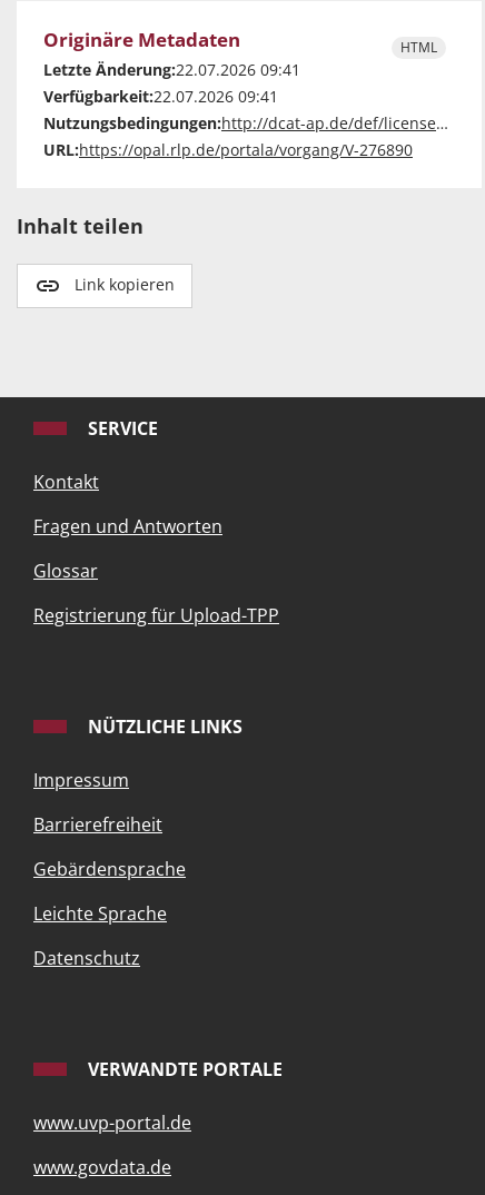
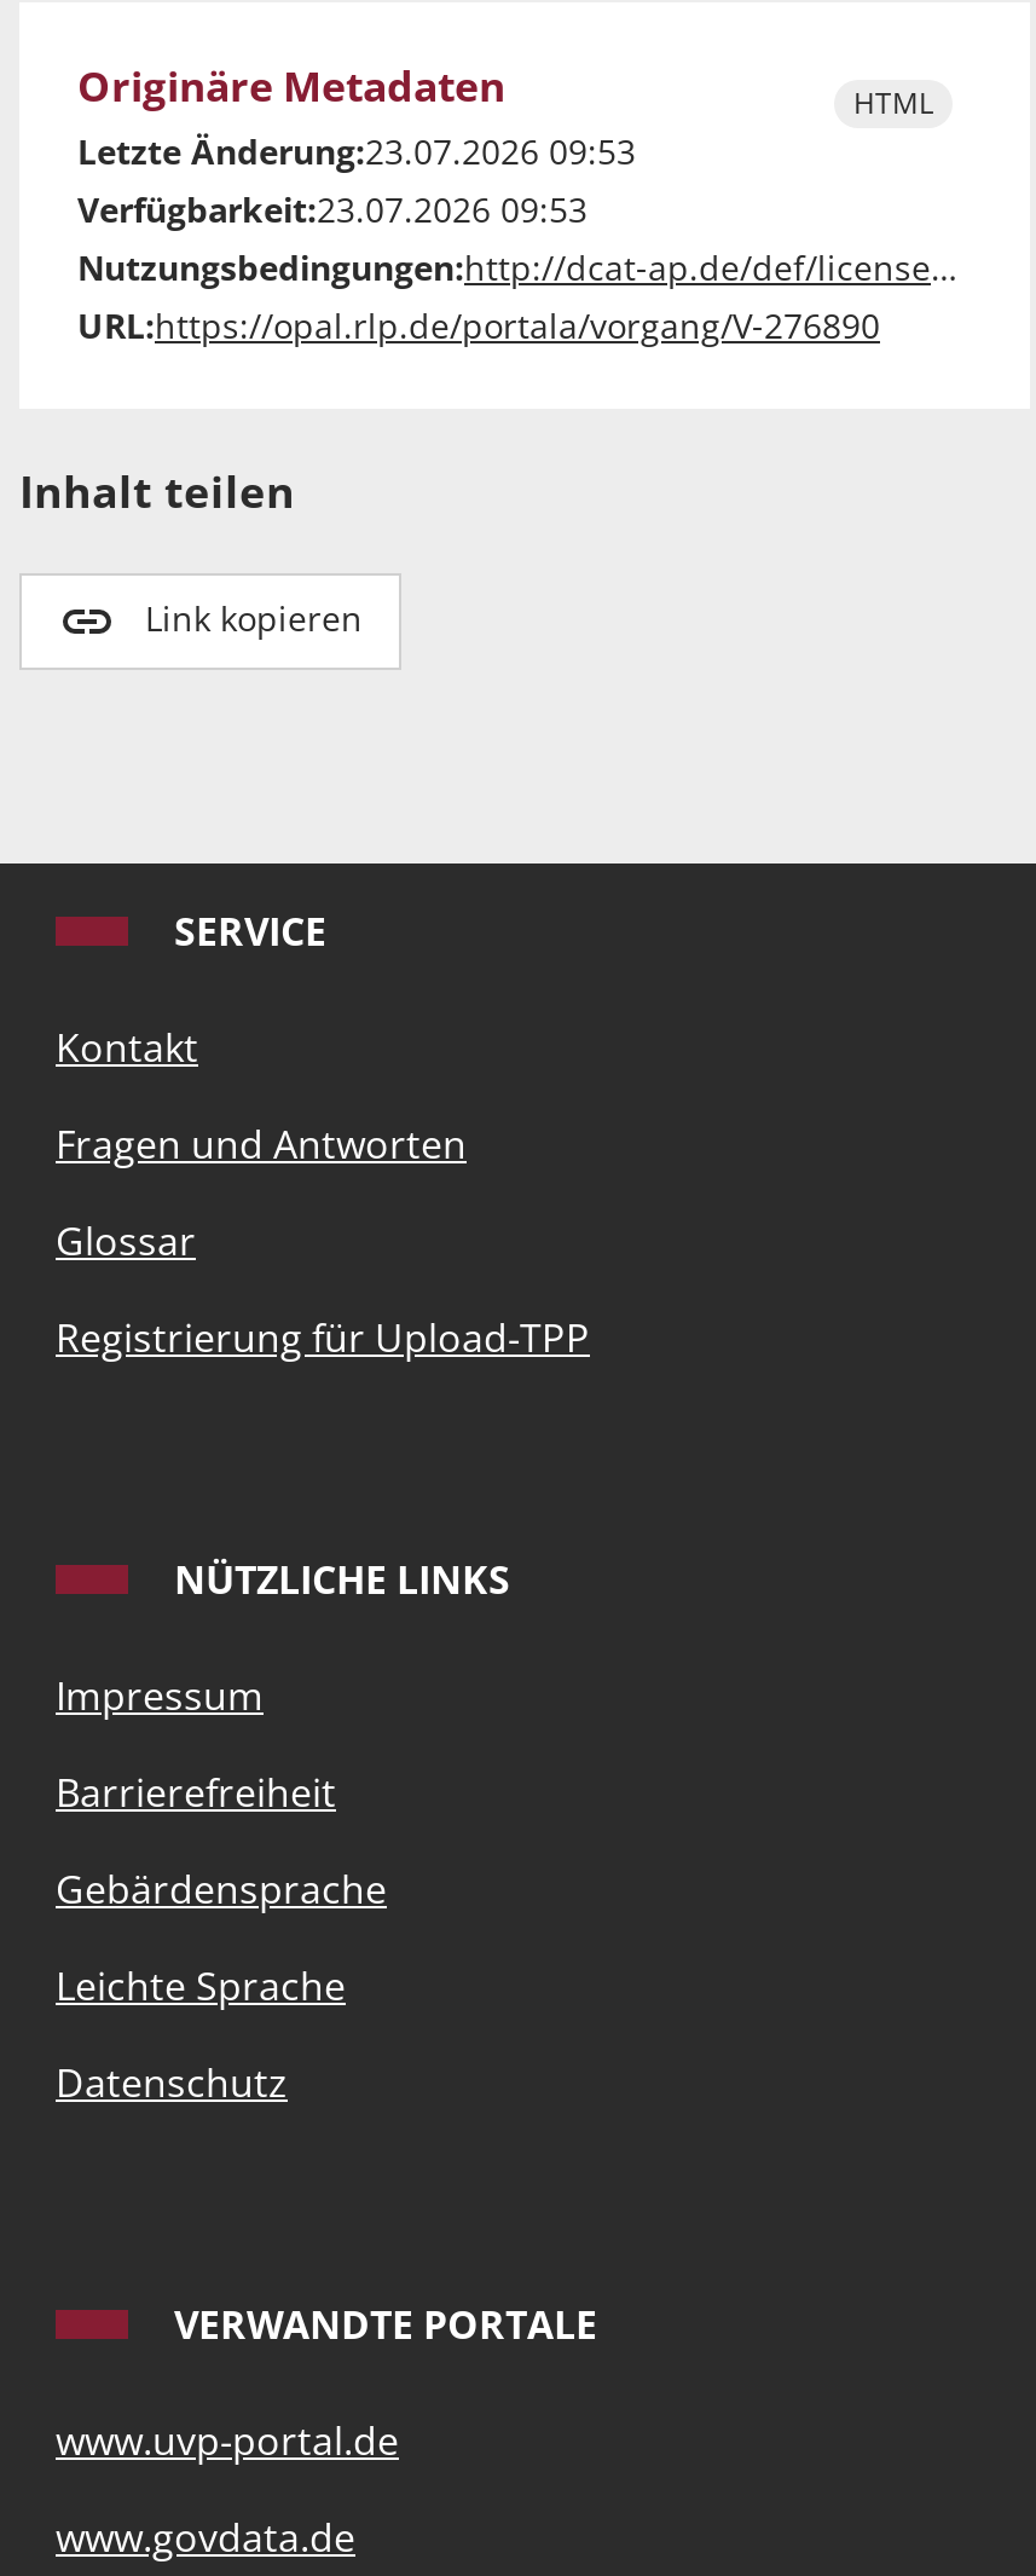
- Letzte Änderung:22.07.2026 09:41
+ Letzte Änderung:23.07.2026 09:53

- Verfügbarkeit:22.07.2026 09:41
+ Verfügbarkeit:23.07.2026 09:53
